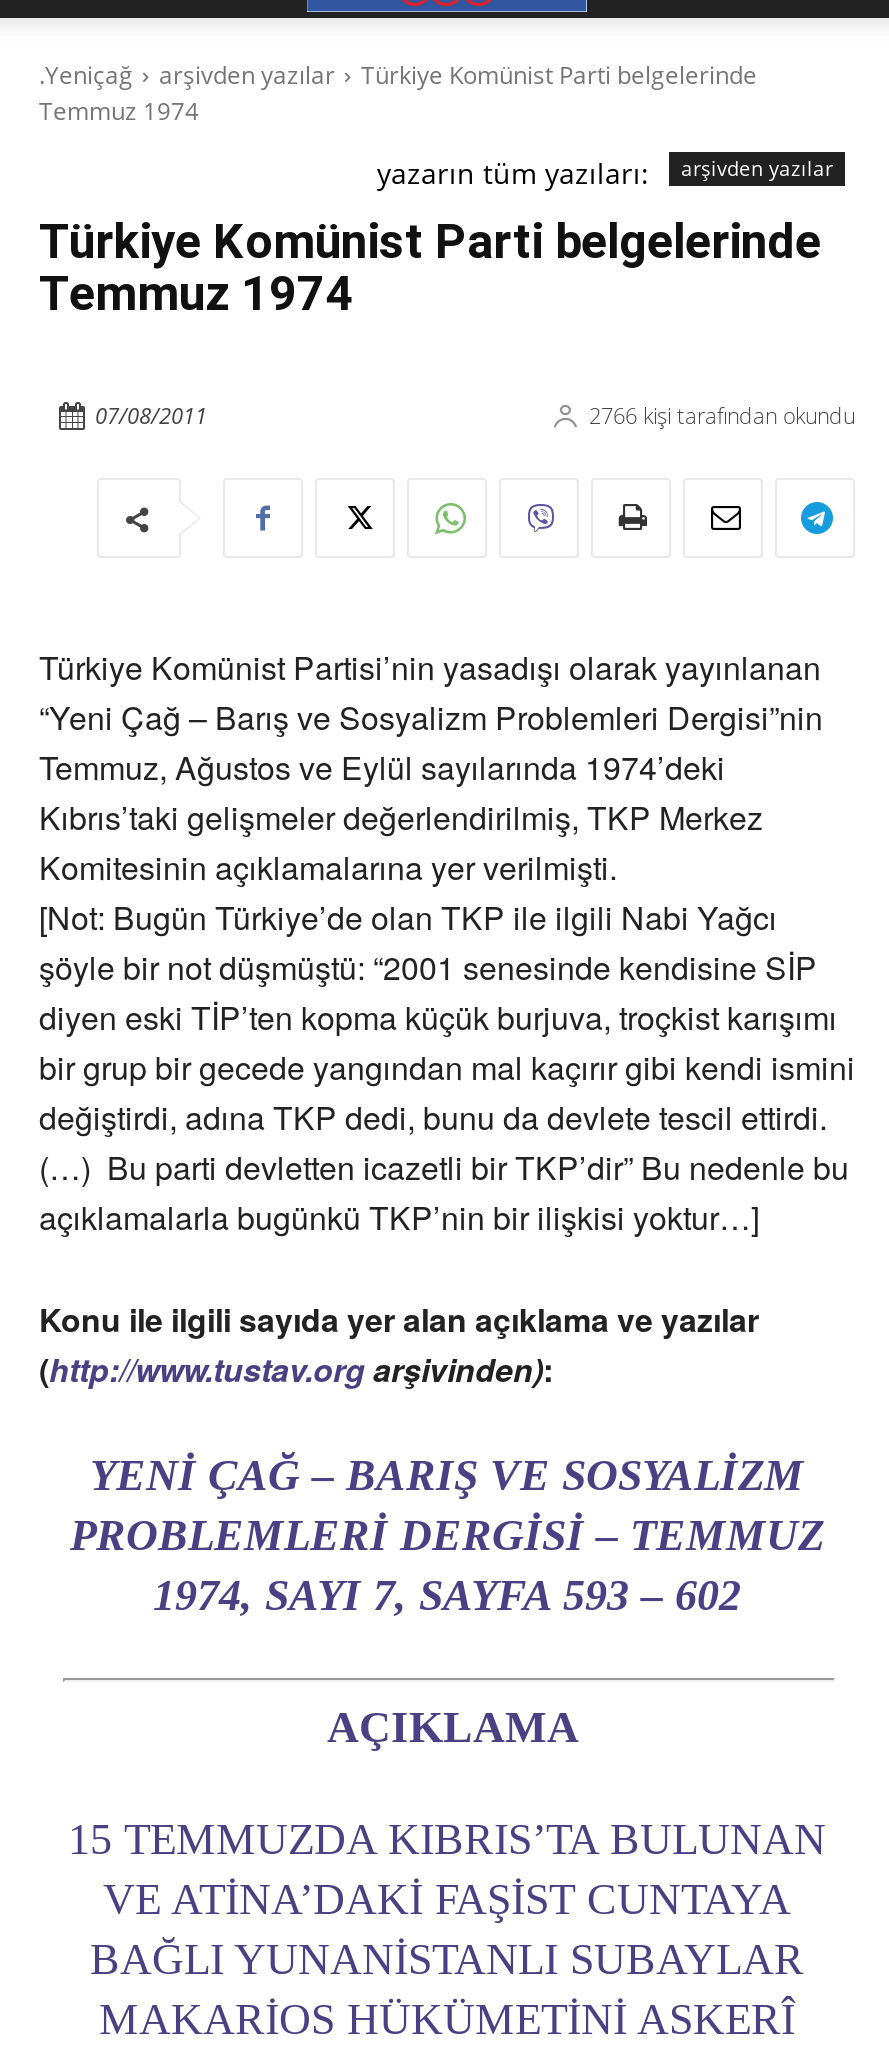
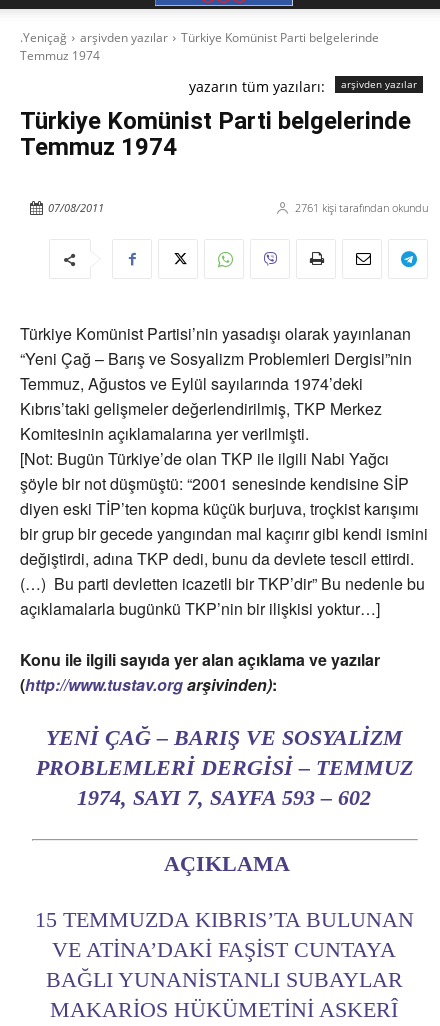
- 2766 kişi tarafından okundu
+ 2761 kişi tarafından okundu
